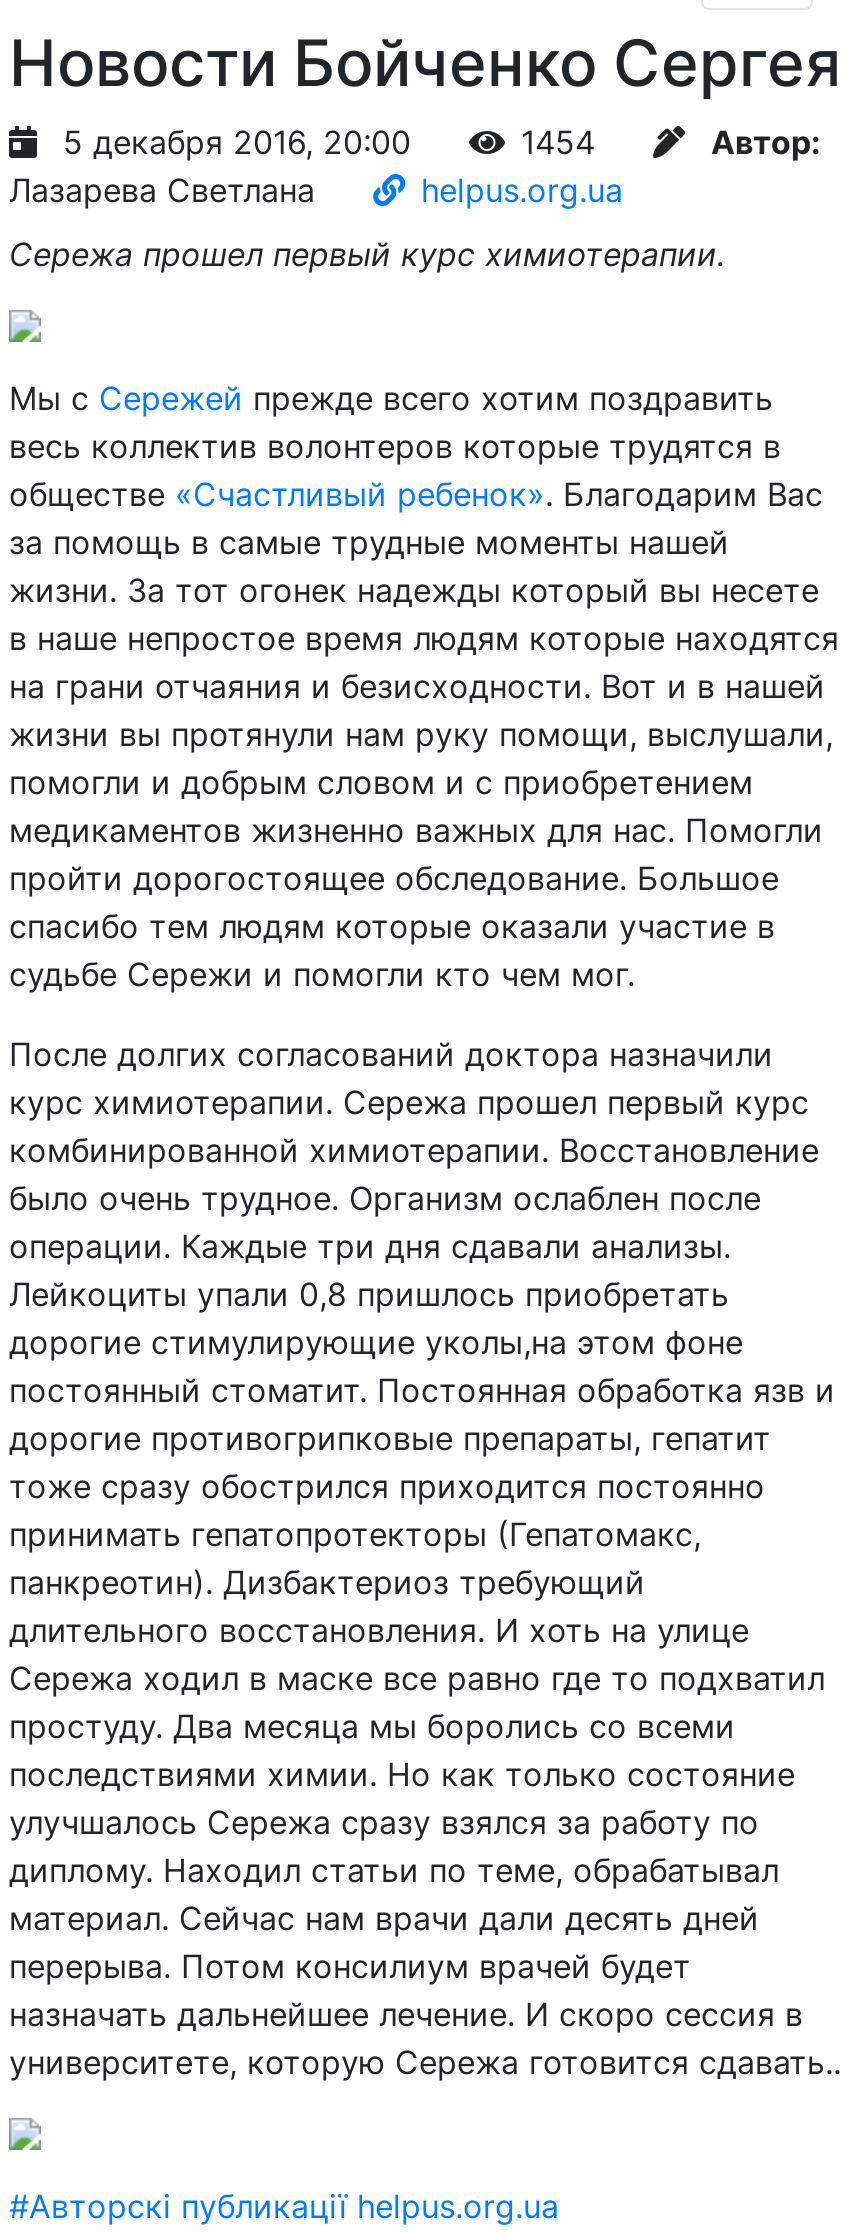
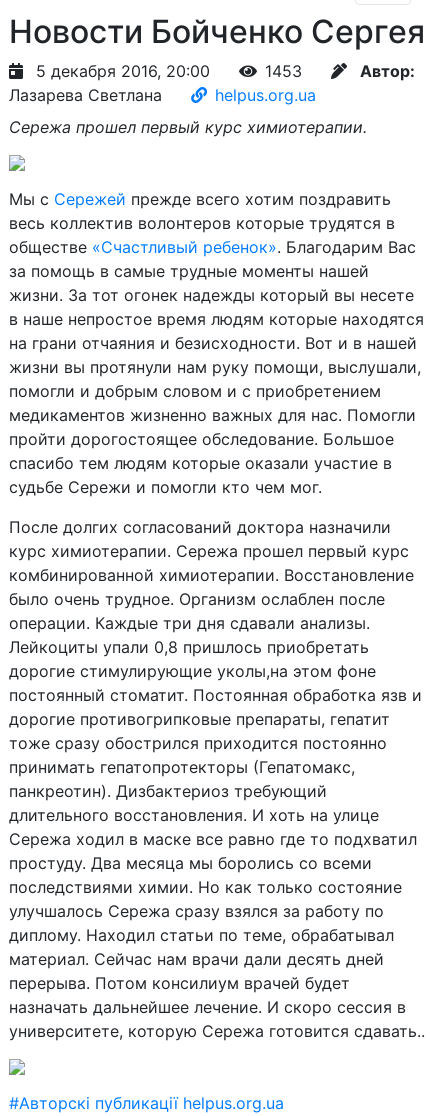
- 1454
+ 1453
